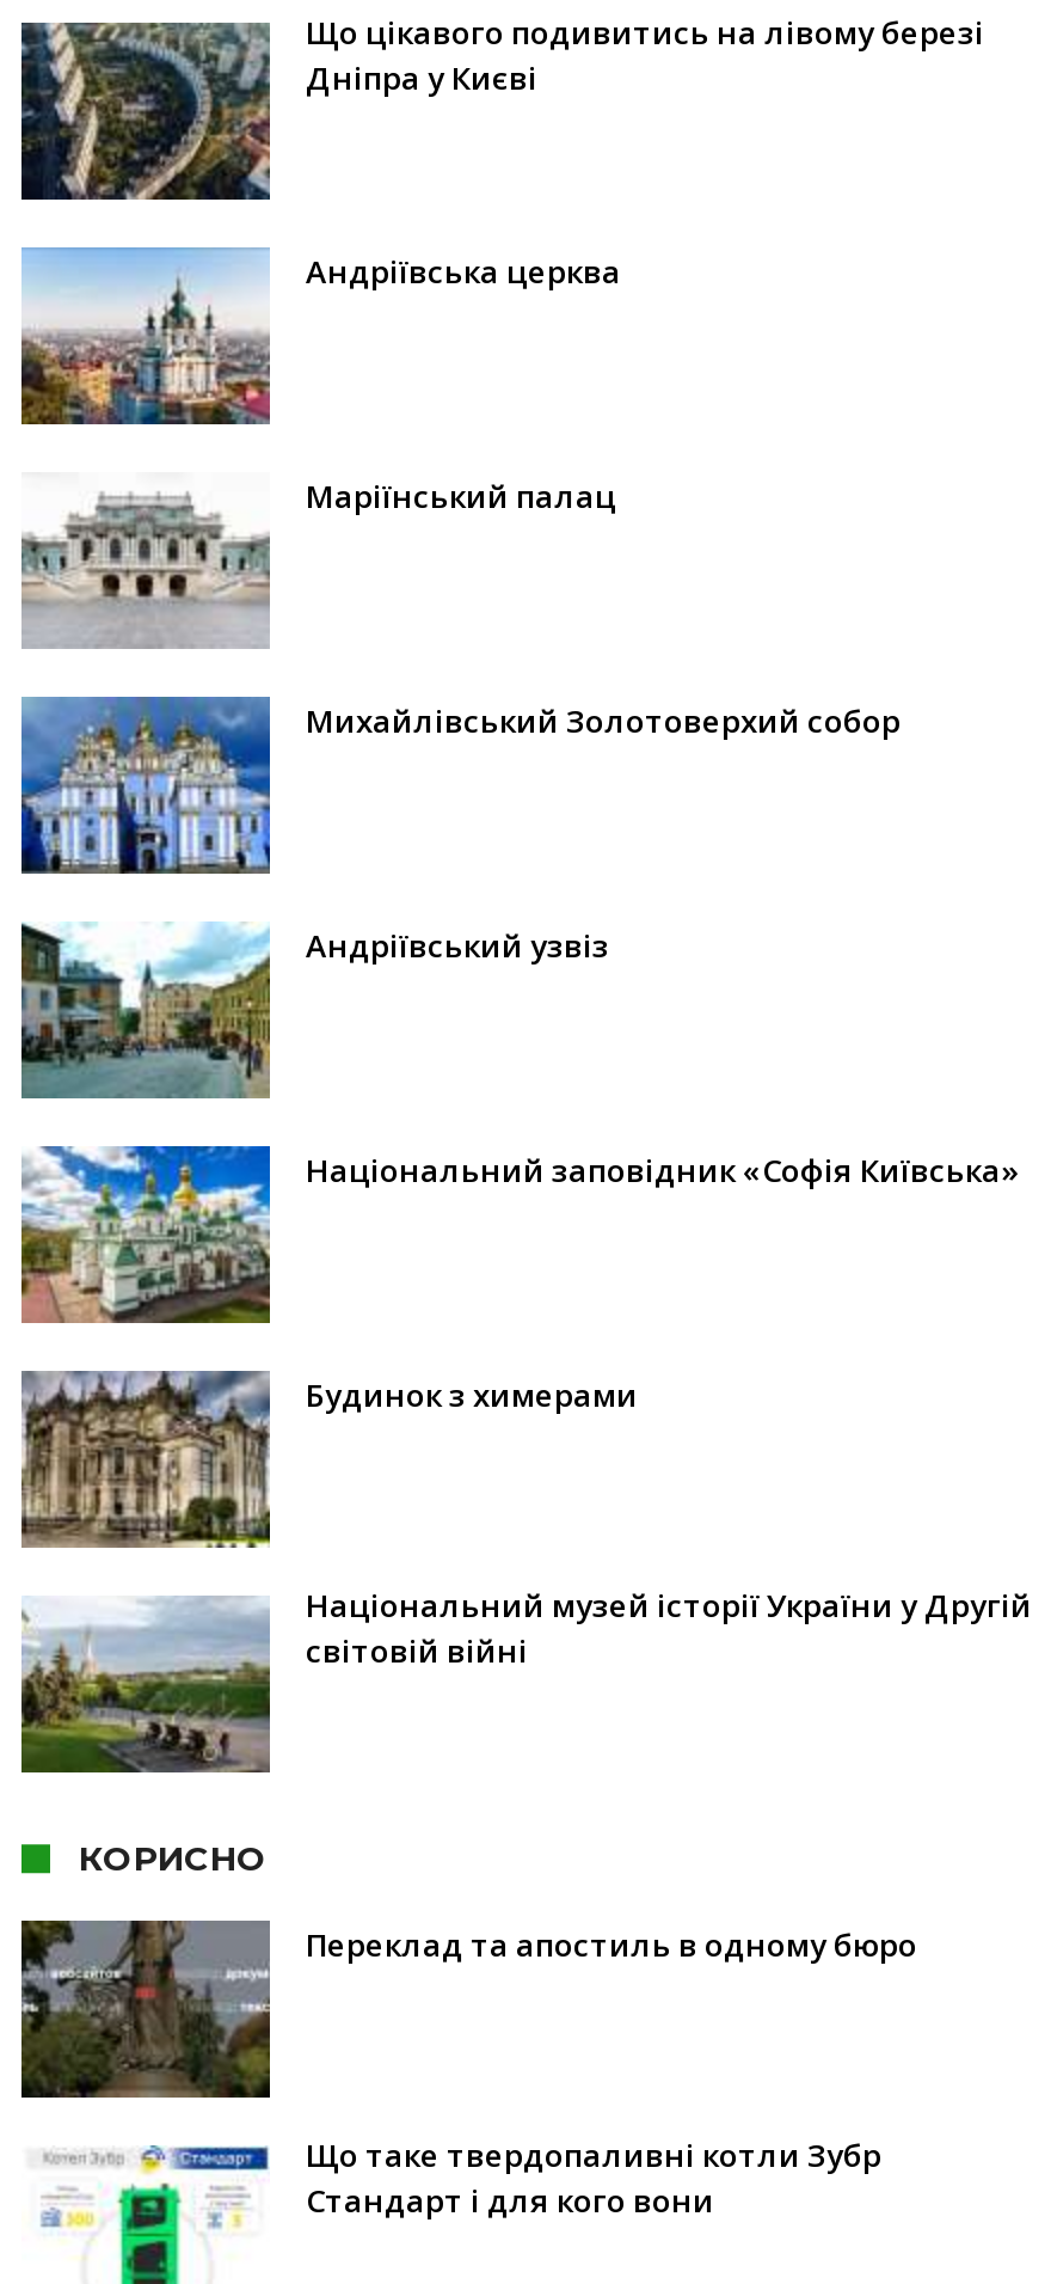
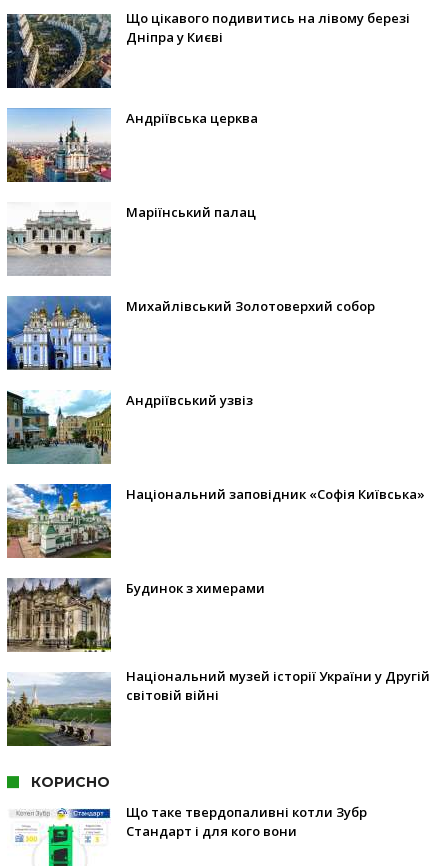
- [image]
- Переклад та апостиль в одному бюро
